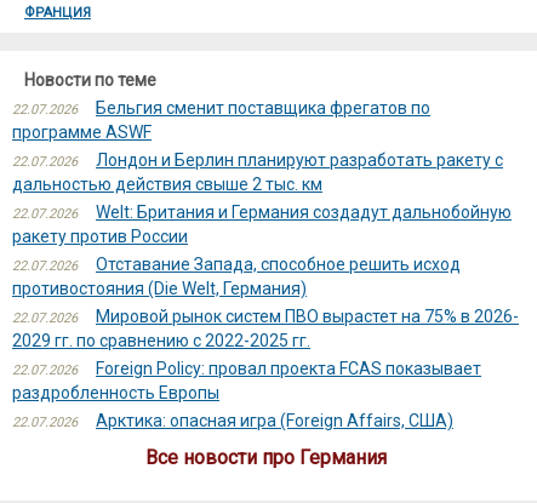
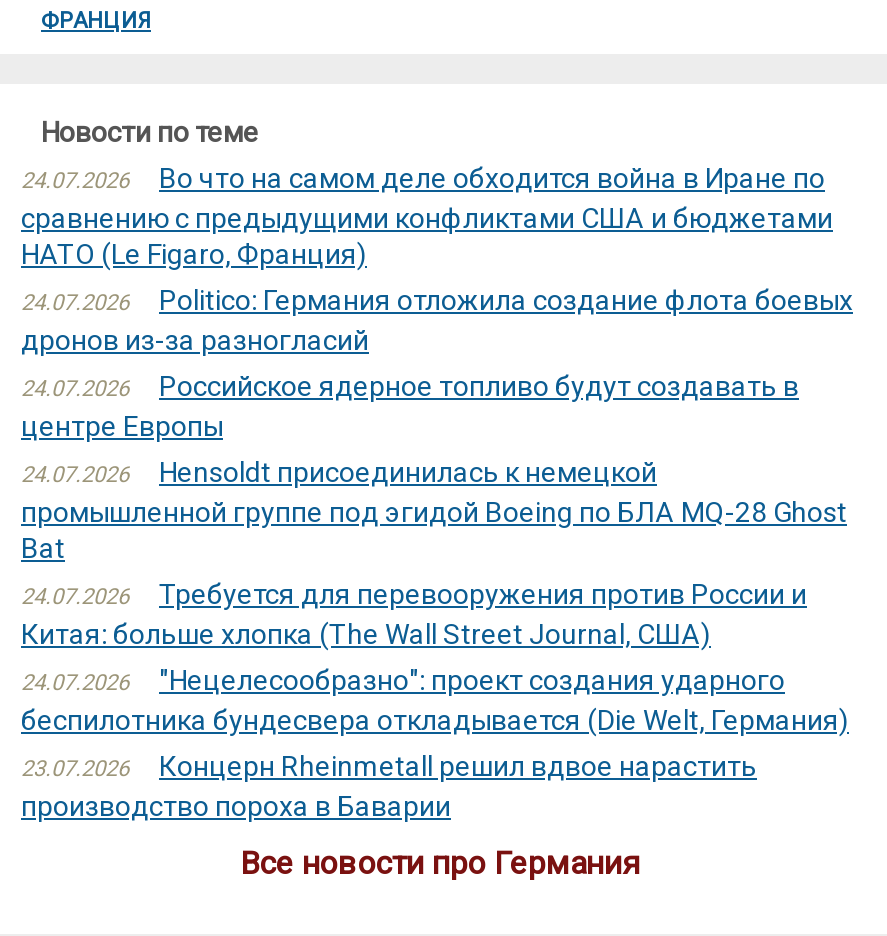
- 22.07.2026
- Бельгия сменит поставщика фрегатов по
- программе ASWF
+ 24.07.2026
+ Во что на самом деле обходится война в Иране по
+ сравнению с предыдущими конфликтами США и бюджетами
+ НАТО (Le Figaro, Франция)

- 22.07.2026
- Лондон и Берлин планируют разработать ракету с
- дальностью действия свыше 2 тыс. км
+ 24.07.2026
+ Politico: Германия отложила создание флота боевых
+ дронов из-за разногласий

- 22.07.2026
- Welt: Британия и Германия создадут дальнобойную
- ракету против России
+ 24.07.2026
+ Российское ядерное топливо будут создавать в
+ центре Европы

- 22.07.2026
- Отставание Запада, способное решить исход
- противостояния (Die Welt, Германия)
+ 24.07.2026
+ Hensoldt присоединилась к немецкой
+ промышленной группе под эгидой Boeing по БЛА MQ-28 Ghost
+ Bat

- 22.07.2026
- Мировой рынок систем ПВО вырастет на 75% в 2026-
- 2029 гг. по сравнению с 2022-2025 гг.
+ 24.07.2026
+ Требуется для перевооружения против России и
+ Китая: больше хлопка (The Wall Street Journal, США)

- 22.07.2026
- Foreign Policy: провал проекта FCAS показывает
- раздробленность Европы
+ 24.07.2026
+ "Нецелесообразно": проект создания ударного
+ беспилотника бундесвера откладывается (Die Welt, Германия)

- 22.07.2026
- Арктика: опасная игра (Foreign Affairs, США)
+ 23.07.2026
+ Концерн Rheinmetall решил вдвое нарастить
+ производство пороха в Баварии
